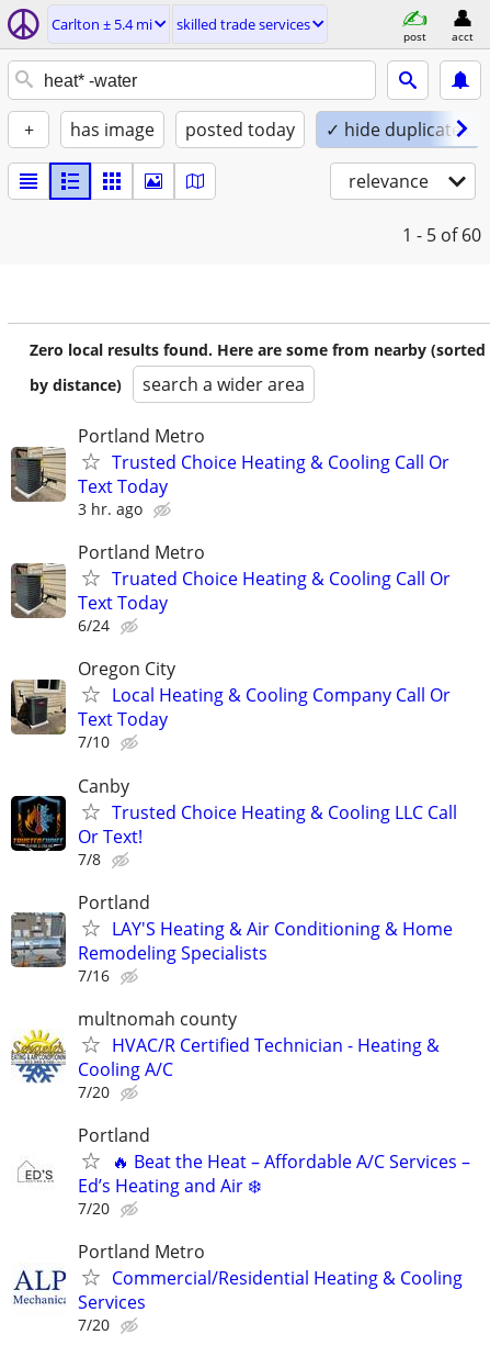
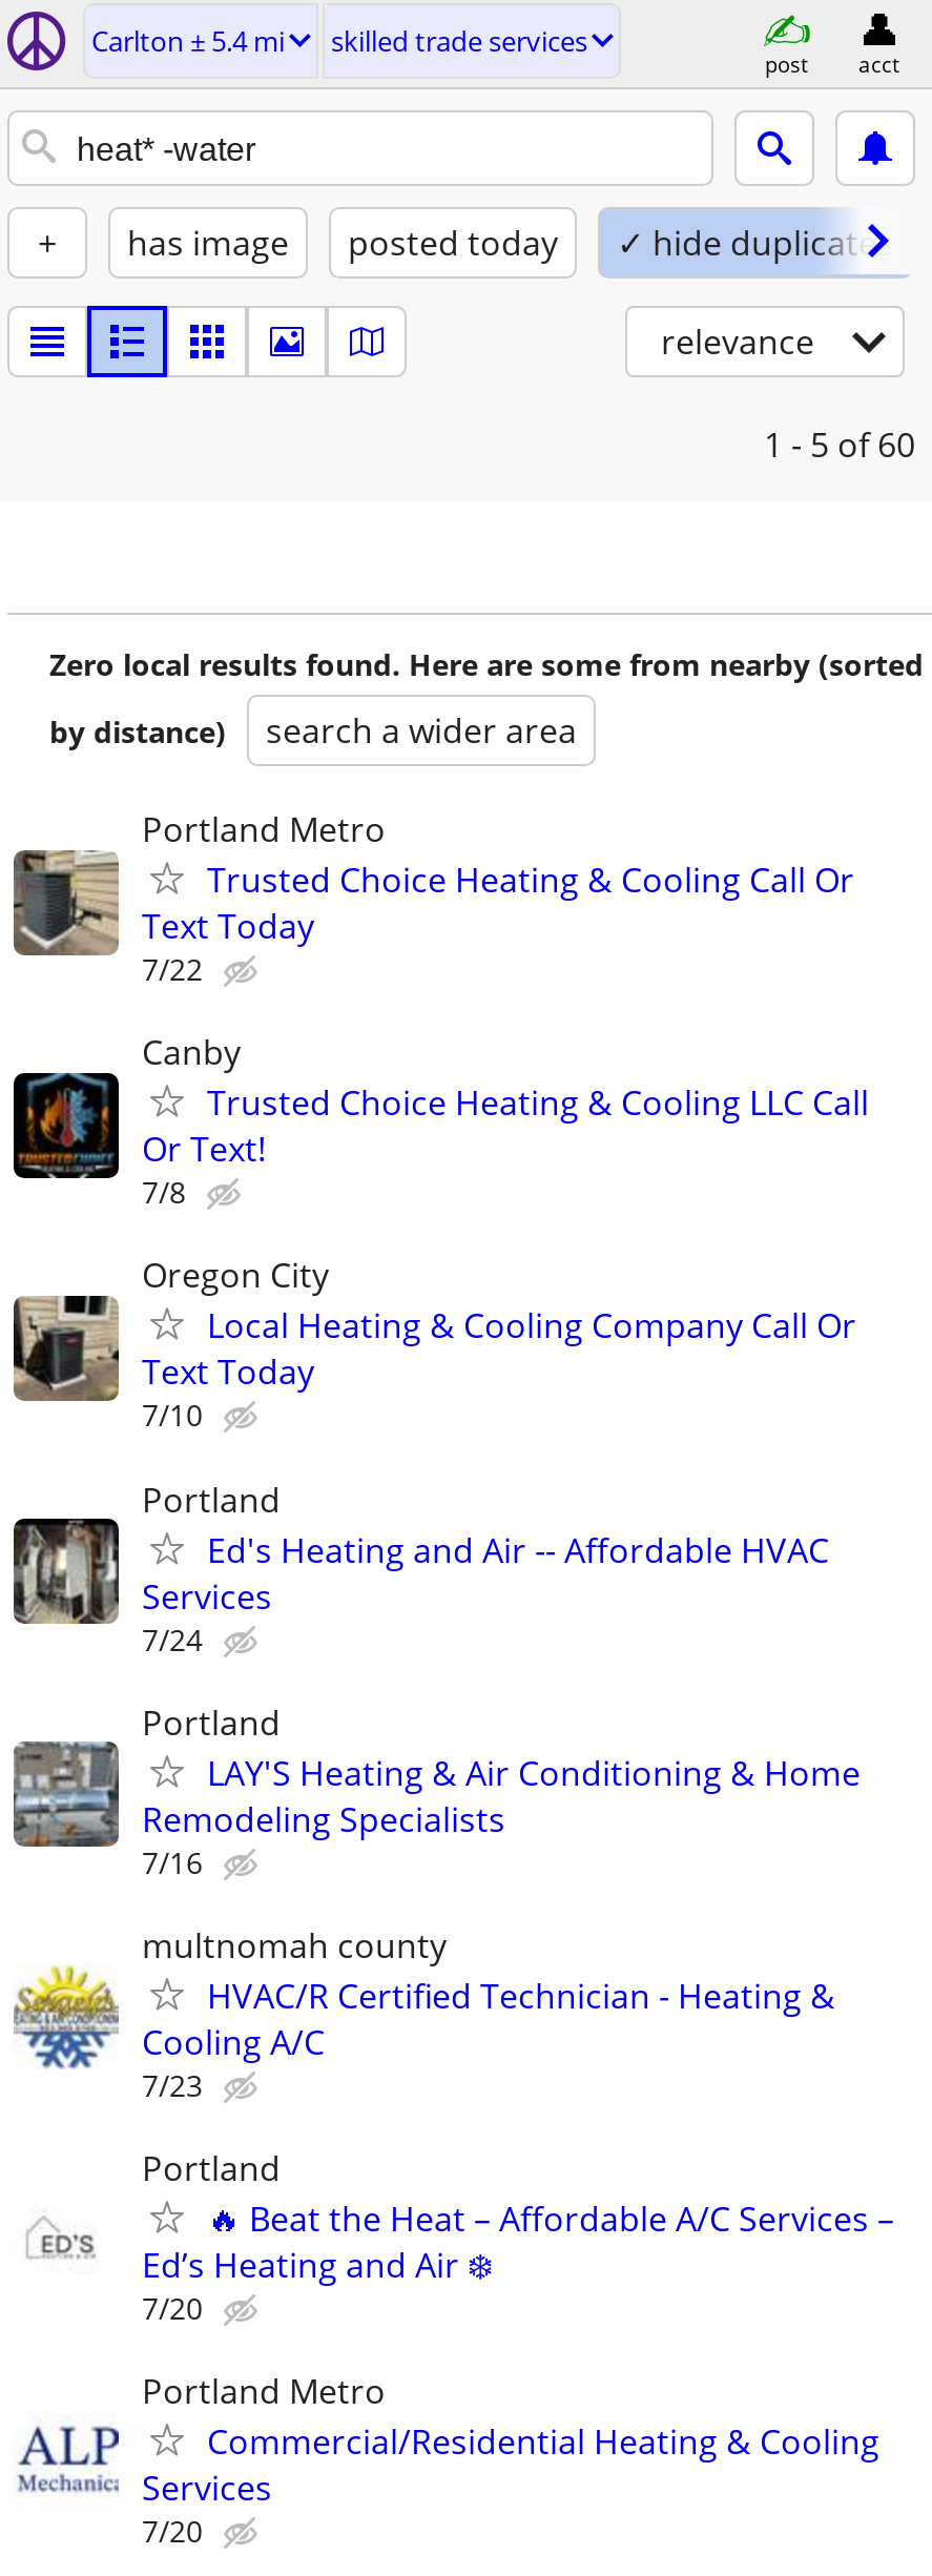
- 3 hr. ago
+ 7/22

- Portland Metro
- Truated Choice Heating & Cooling Call Or
- Text Today
- 6/24

- [image]
+ [image]

+ Portland
+ Ed's Heating and Air -- Affordable HVAC
+ Services
+ 7/24

moved up: Canby | Trusted Choice Heating & Cooling LLC Call | Or Text! | 7/8

- [image]
+ [image]

- 7/20
+ 7/23
